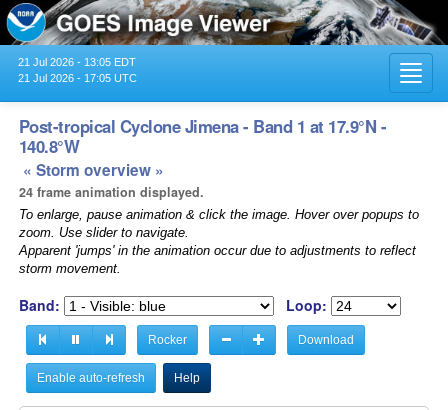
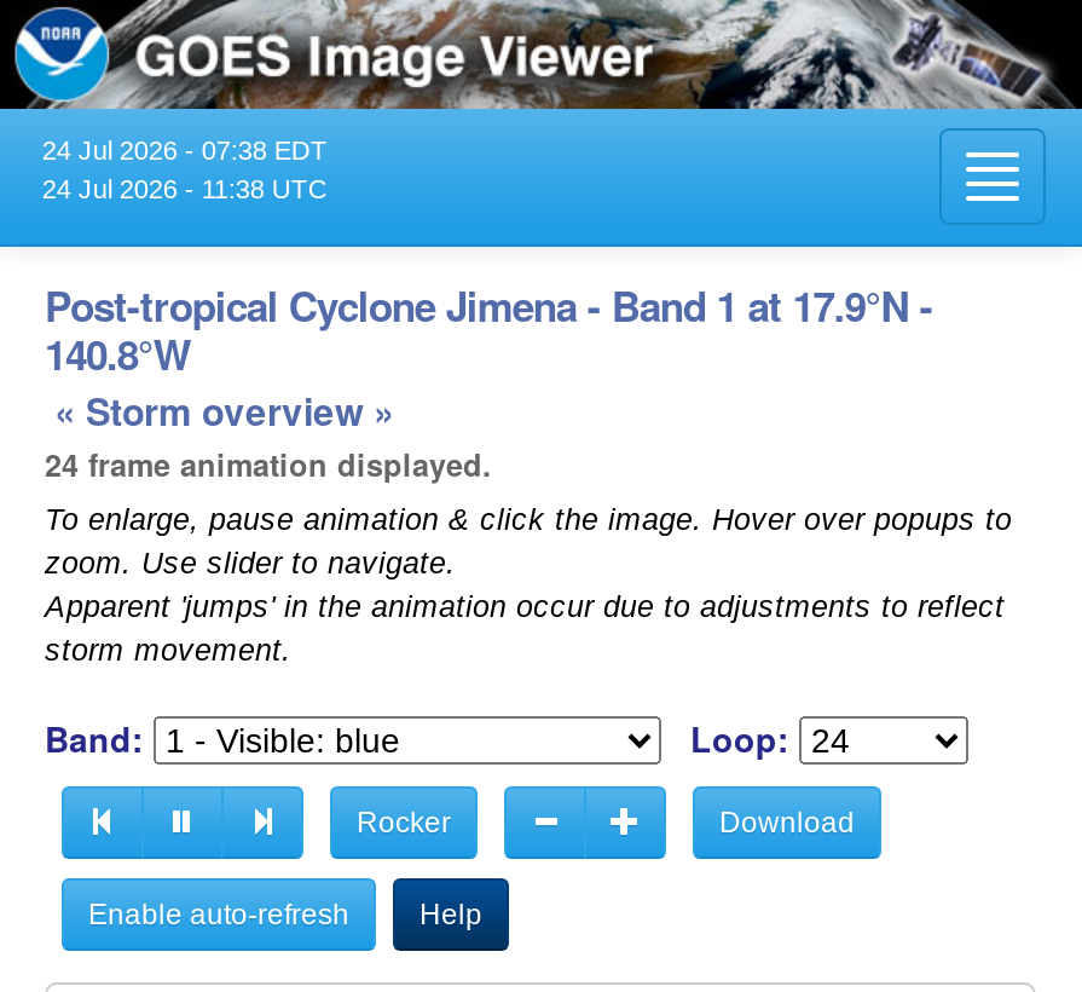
- 21 Jul 2026 - 13:05 EDT
+ 24 Jul 2026 - 07:38 EDT

- 21 Jul 2026 - 17:05 UTC
+ 24 Jul 2026 - 11:38 UTC
